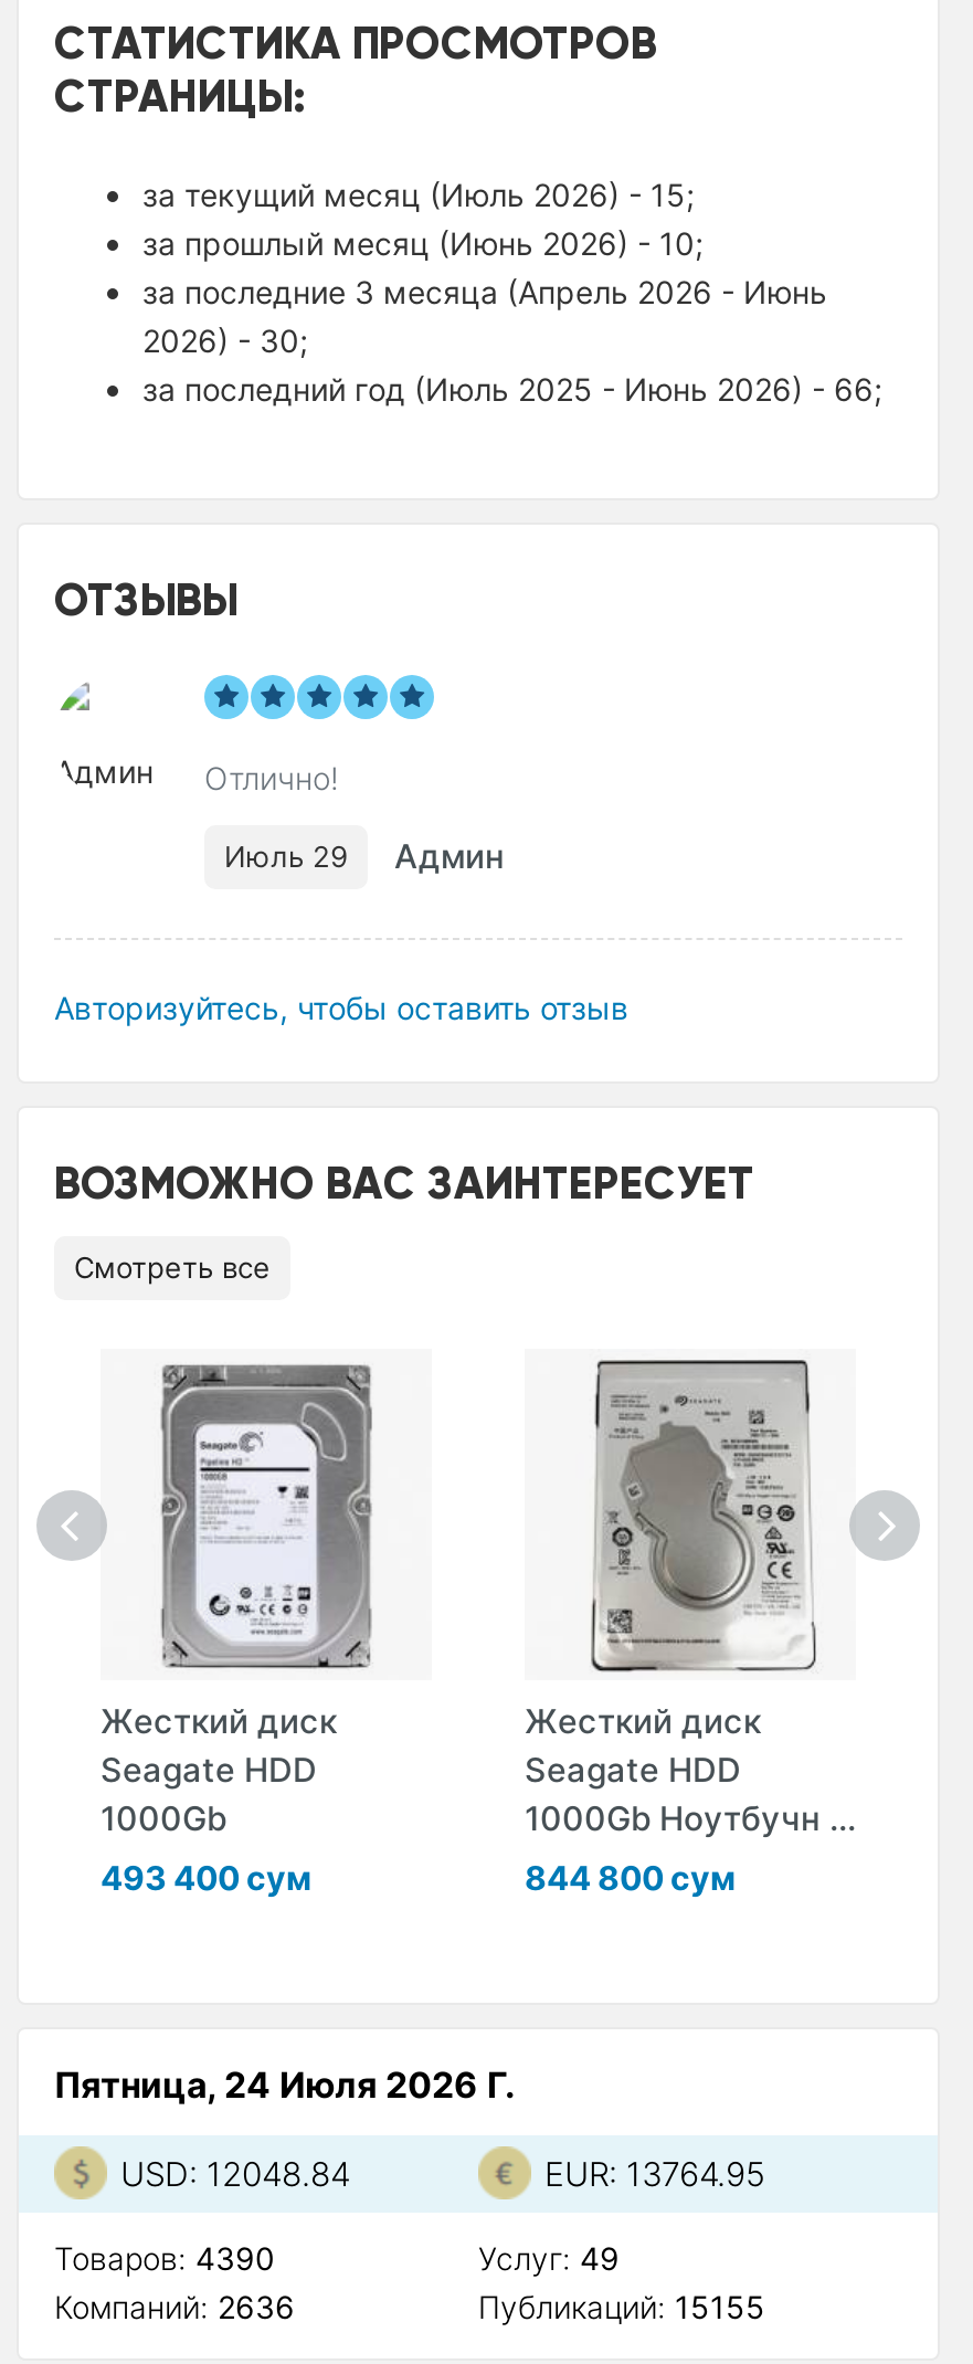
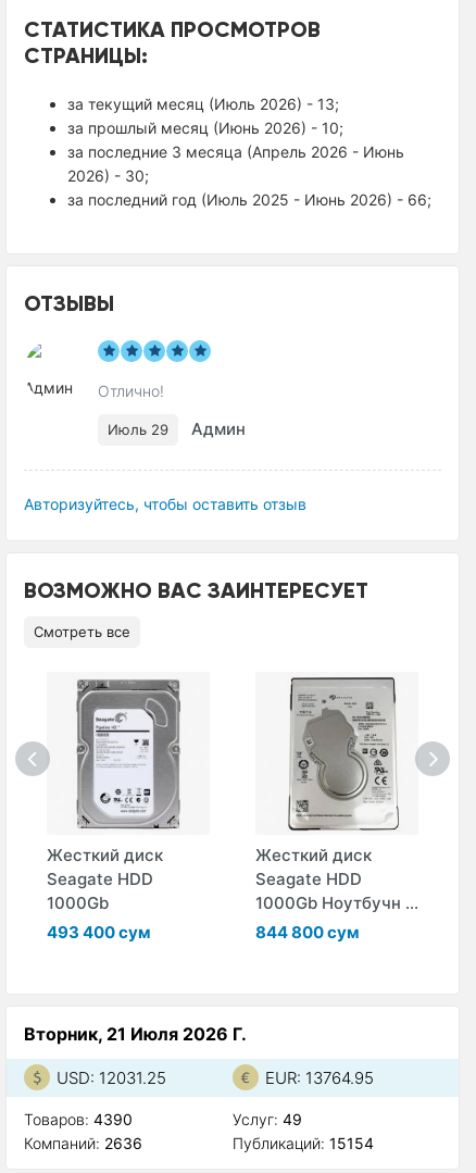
- за текущий месяц (Июль 2026) - 15;
+ за текущий месяц (Июль 2026) - 13;

- Пятница, 24 Июля 2026 Г.
+ Вторник, 21 Июля 2026 Г.

- USD: 12048.84
+ USD: 12031.25

- Публикаций: 15155
+ Публикаций: 15154
